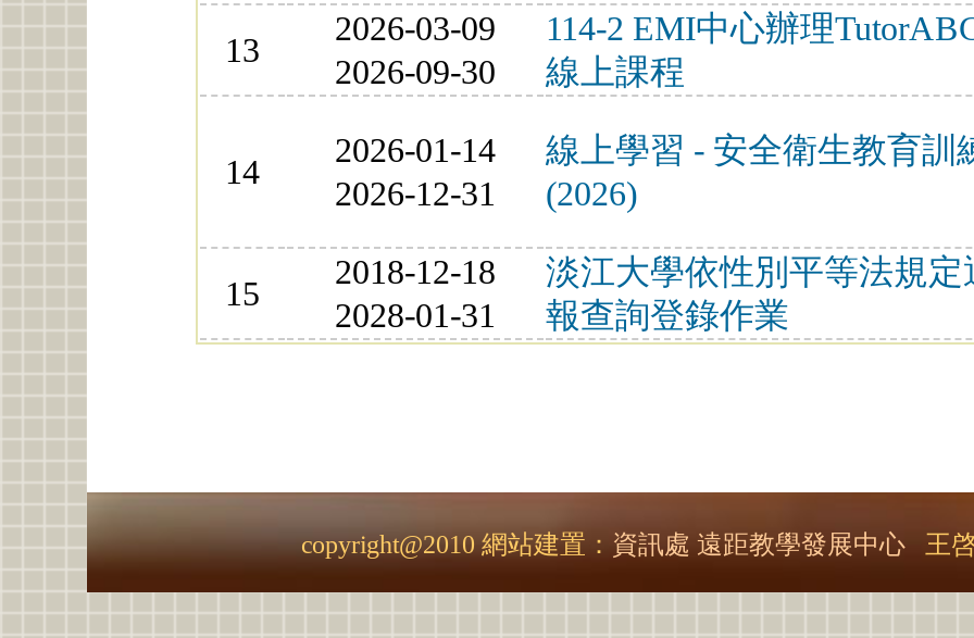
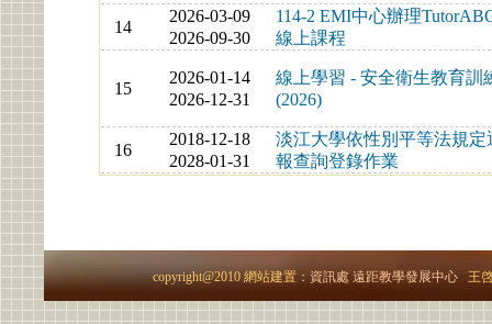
- 13
+ 14

- 14
+ 15

- 15
+ 16
